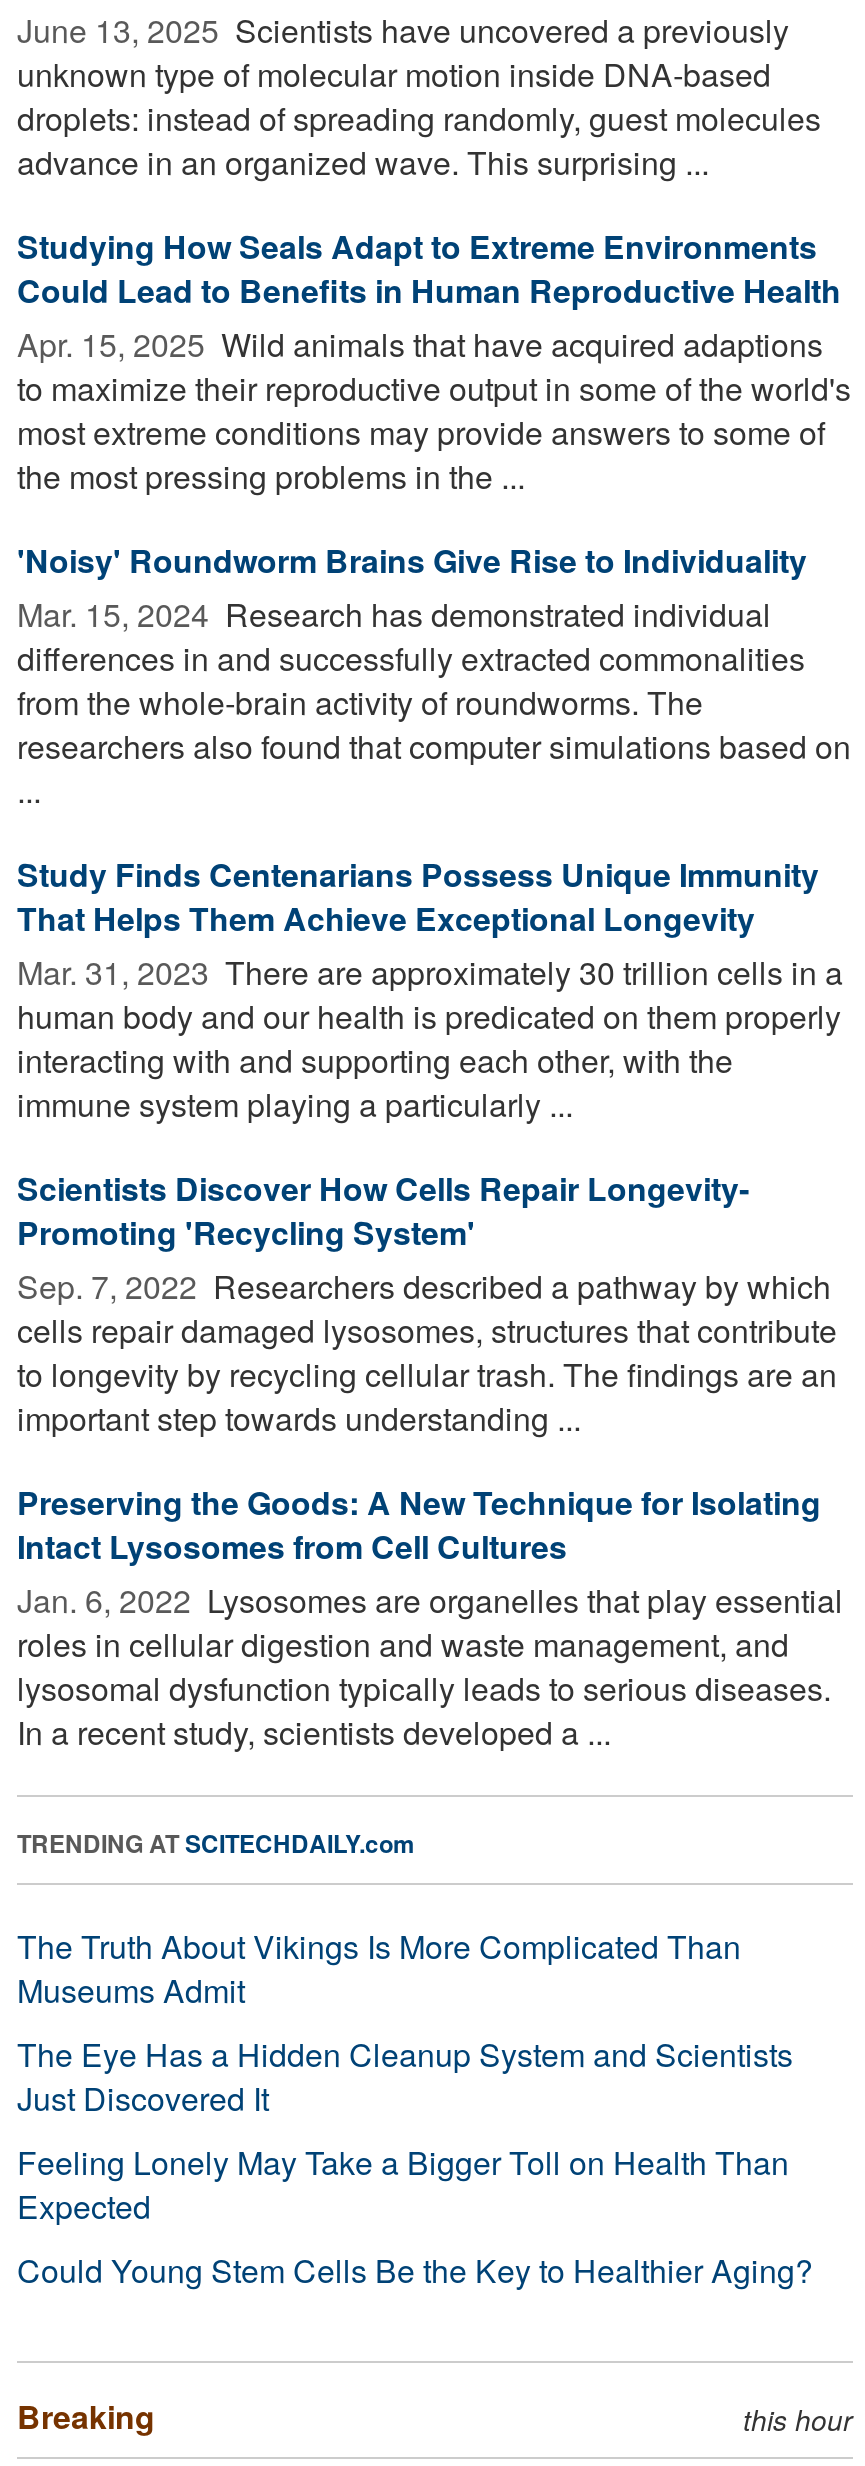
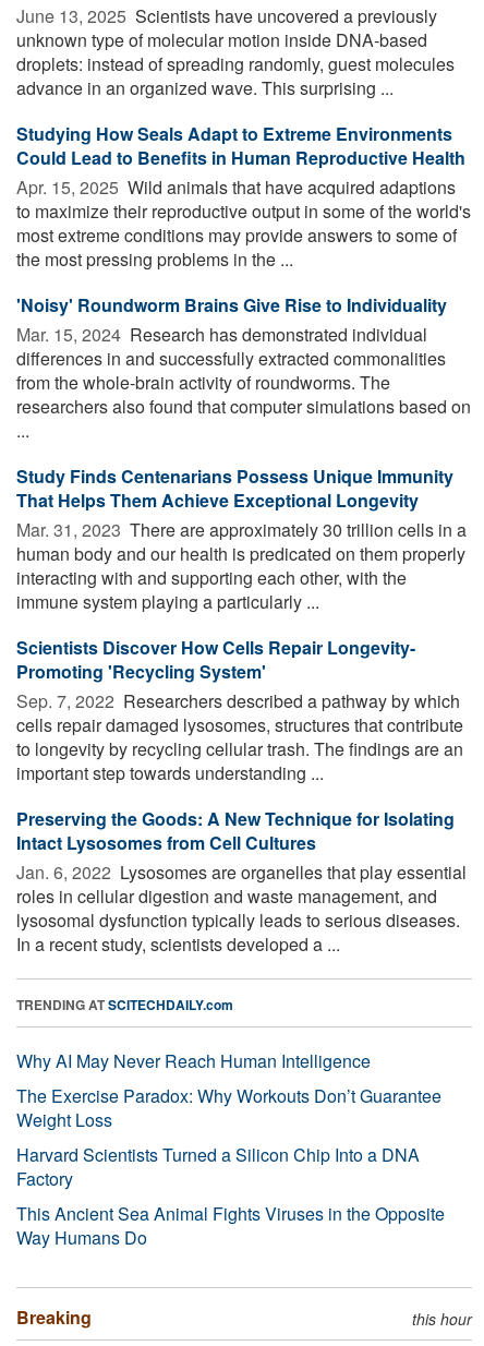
- The Truth About Vikings Is More Complicated Than
- Museums Admit
- The Eye Has a Hidden Cleanup System and Scientists
- Just Discovered It
- Feeling Lonely May Take a Bigger Toll on Health Than
- Expected
- Could Young Stem Cells Be the Key to Healthier Aging?
+ Why AI May Never Reach Human Intelligence
+ The Exercise Paradox: Why Workouts Don’t Guarantee
+ Weight Loss
+ Harvard Scientists Turned a Silicon Chip Into a DNA
+ Factory
+ This Ancient Sea Animal Fights Viruses in the Opposite
+ Way Humans Do
